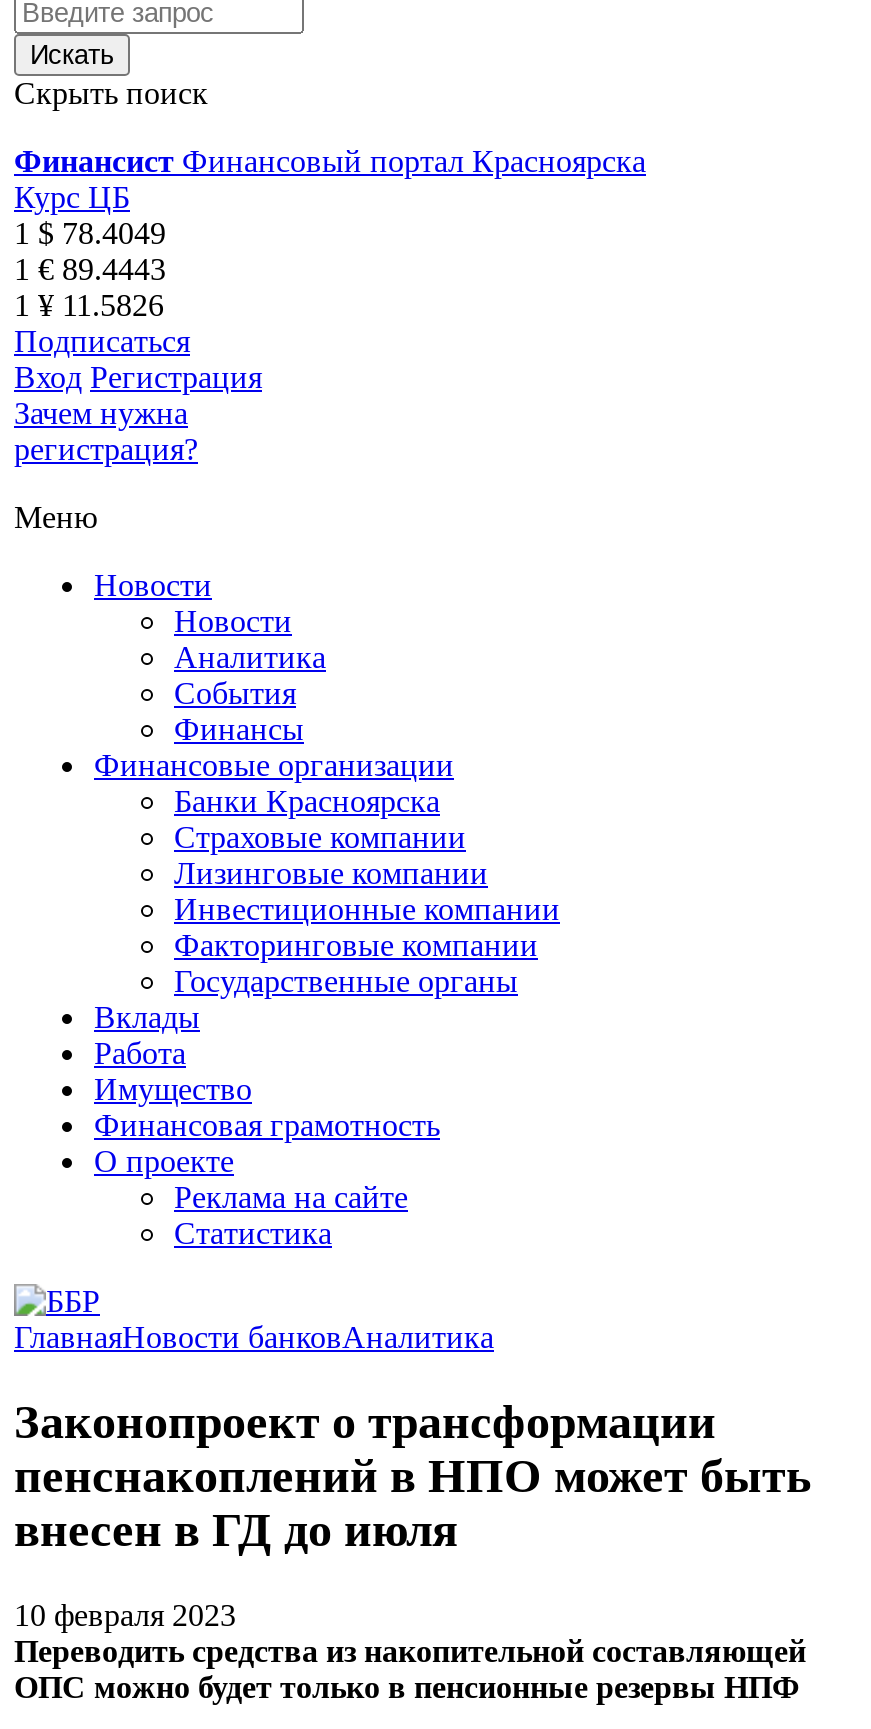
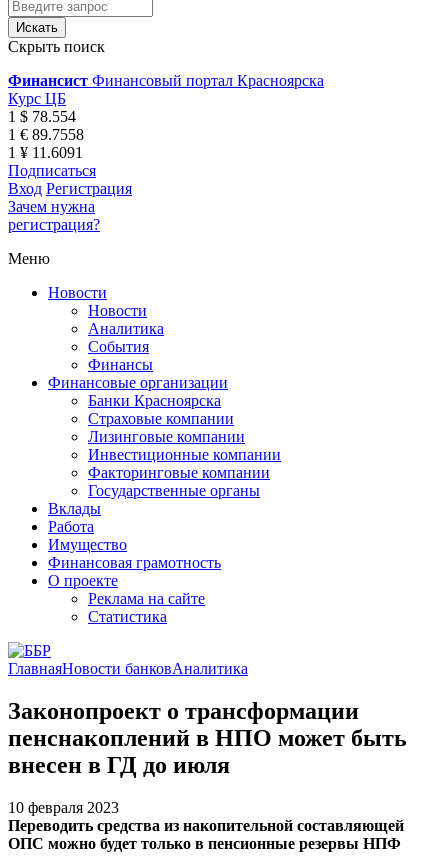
- 1 $ 78.4049
+ 1 $ 78.554

- 1 € 89.4443
+ 1 € 89.7558

- 1 ¥ 11.5826
+ 1 ¥ 11.6091
